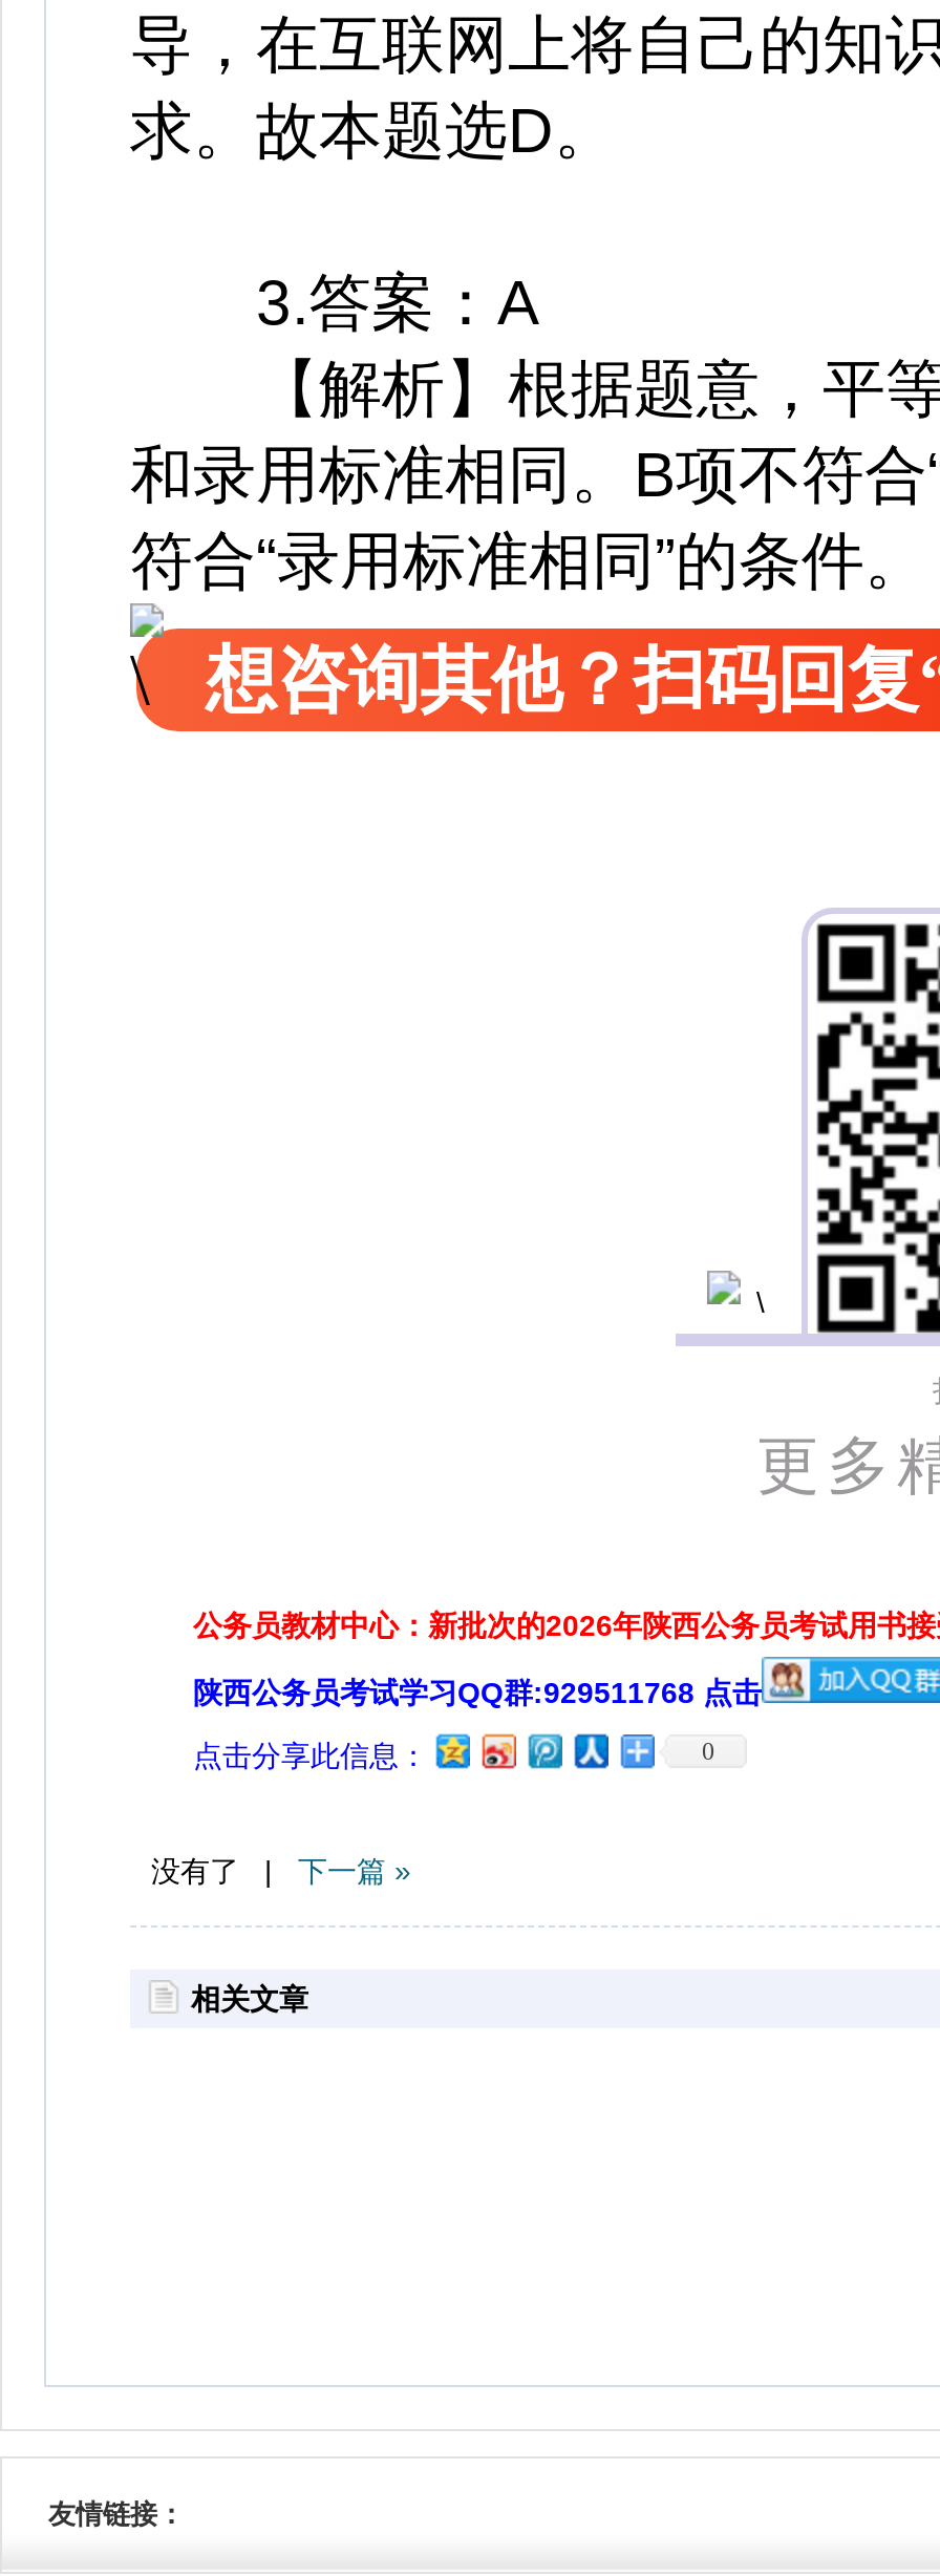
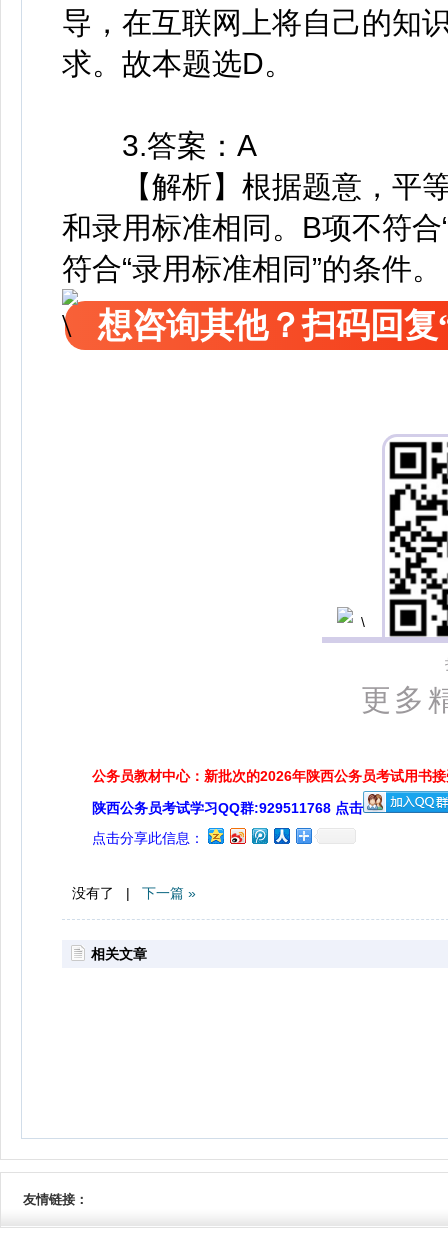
- 0
